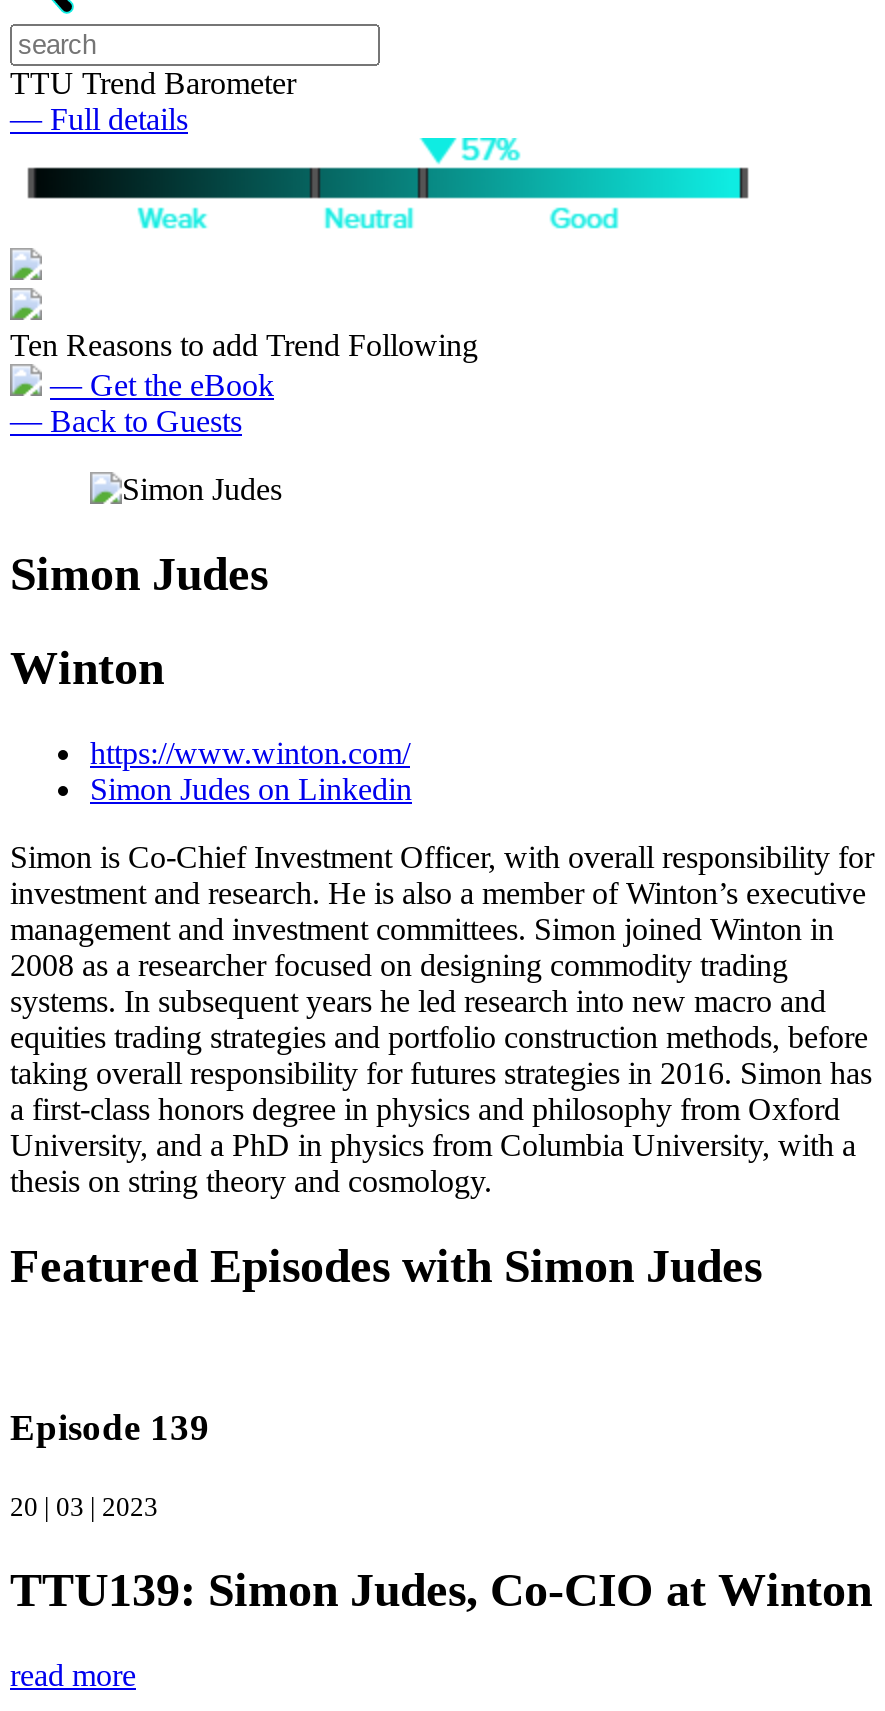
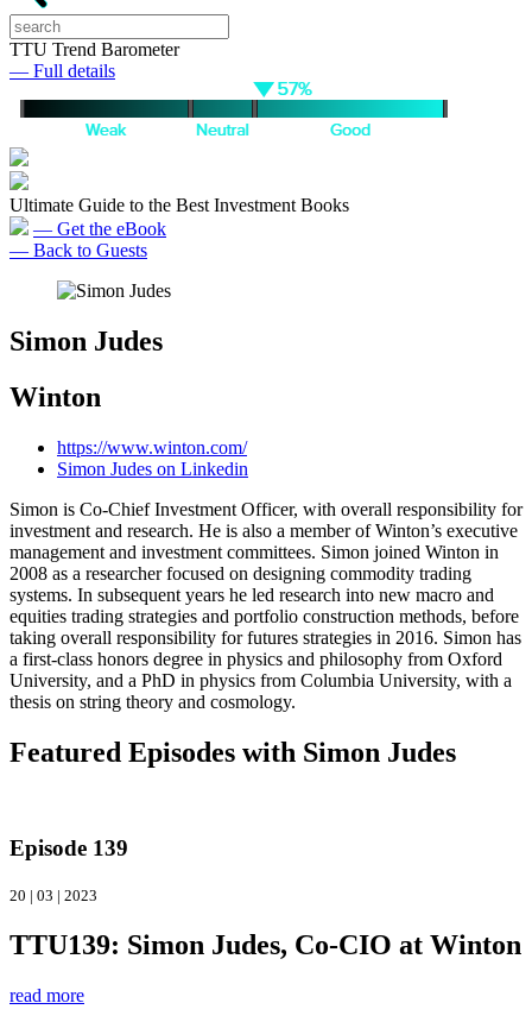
- Ten Reasons to add Trend Following
+ Ultimate Guide to the Best Investment Books
